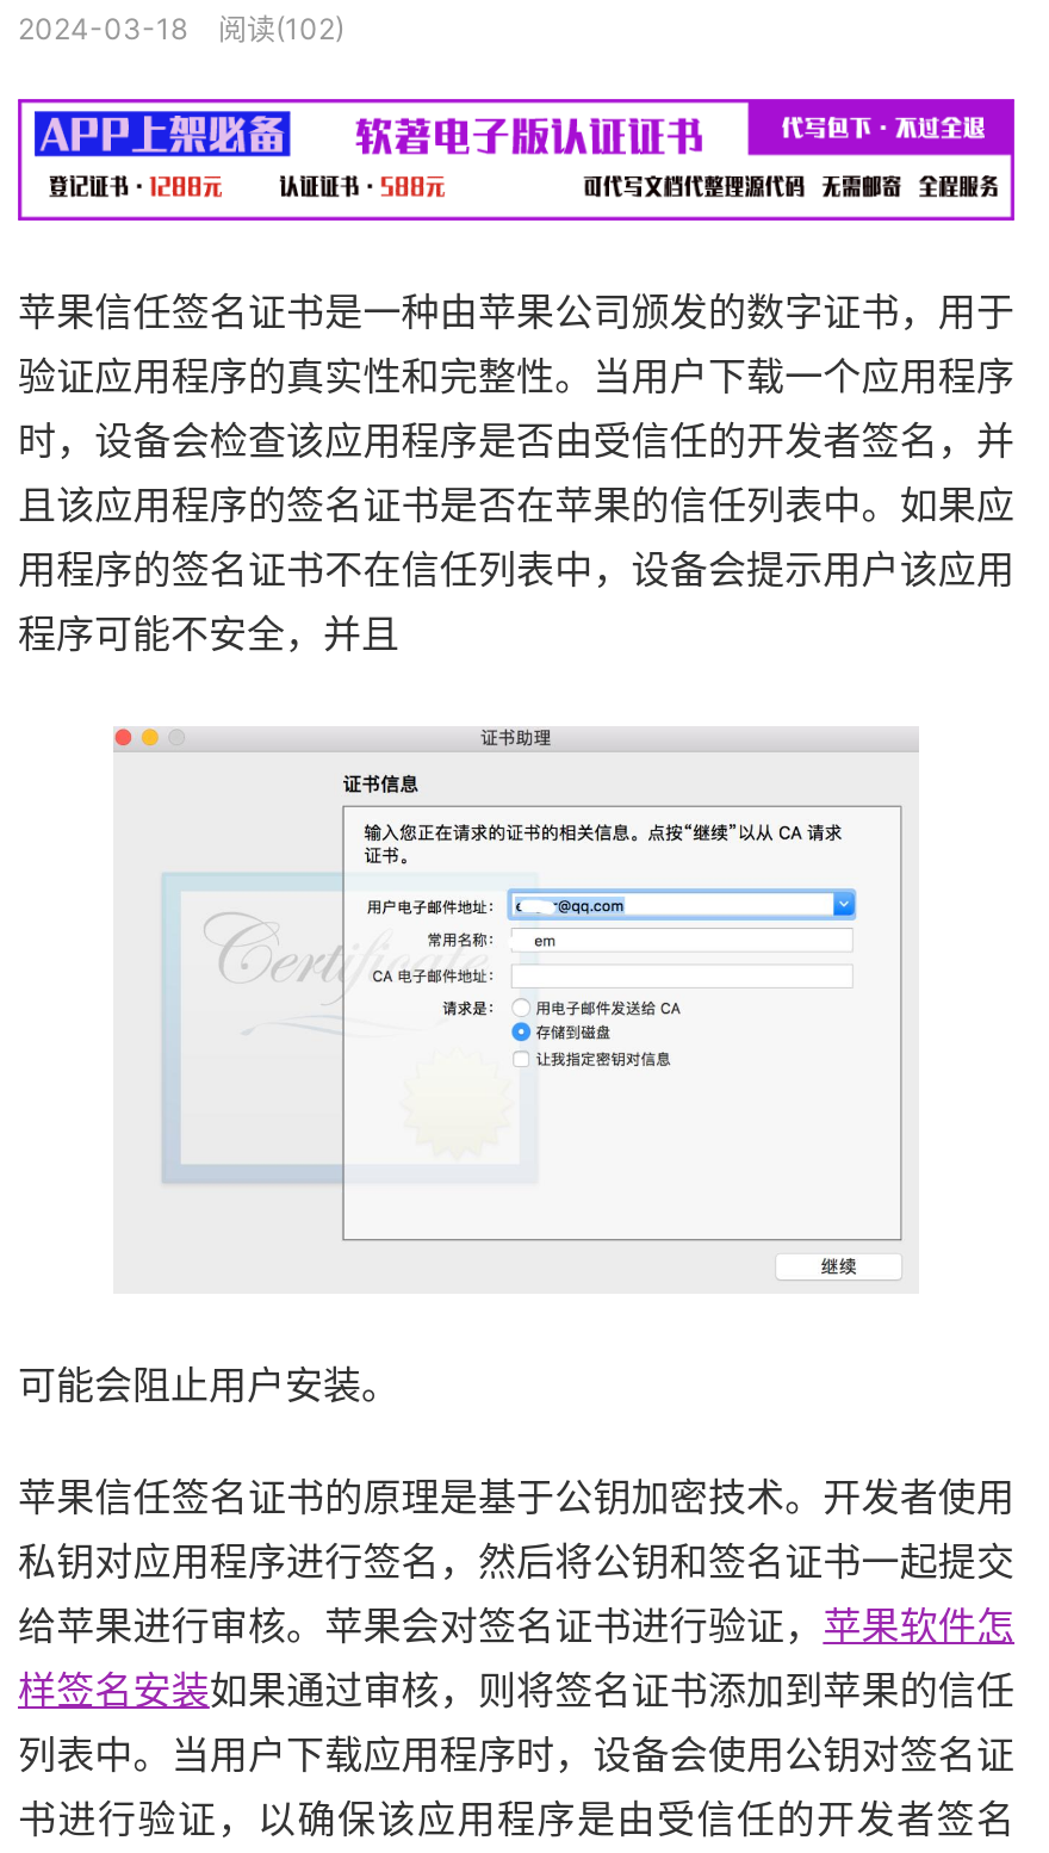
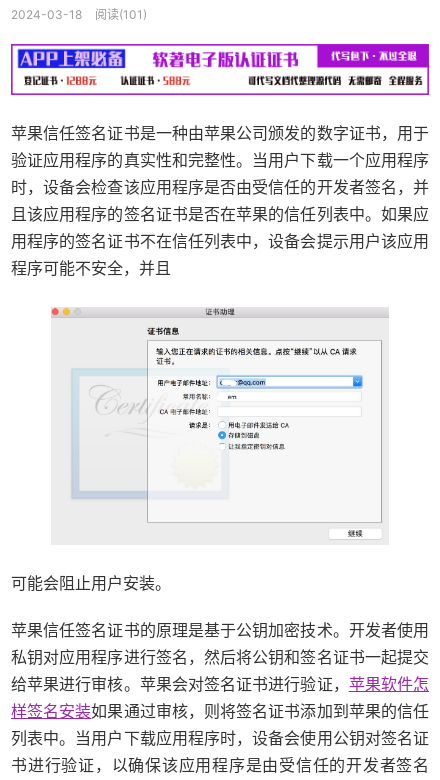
- 2024-03-18 阅读(102)
+ 2024-03-18 阅读(101)
